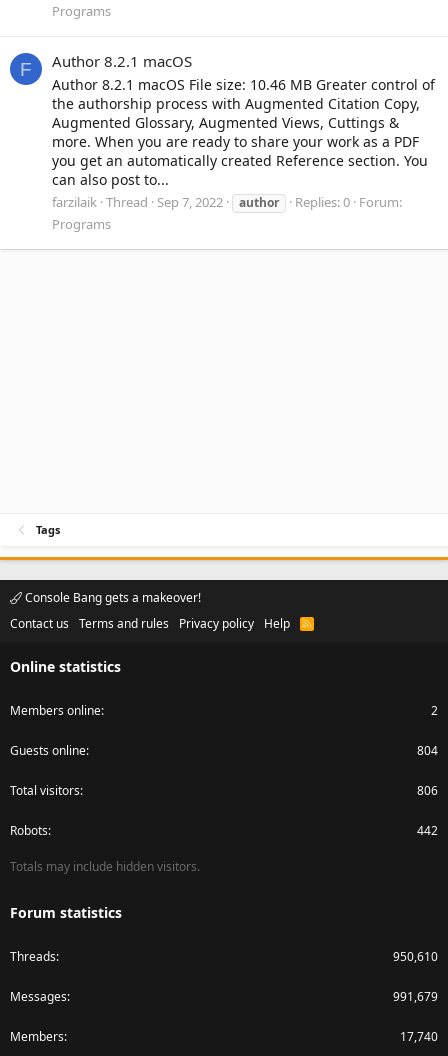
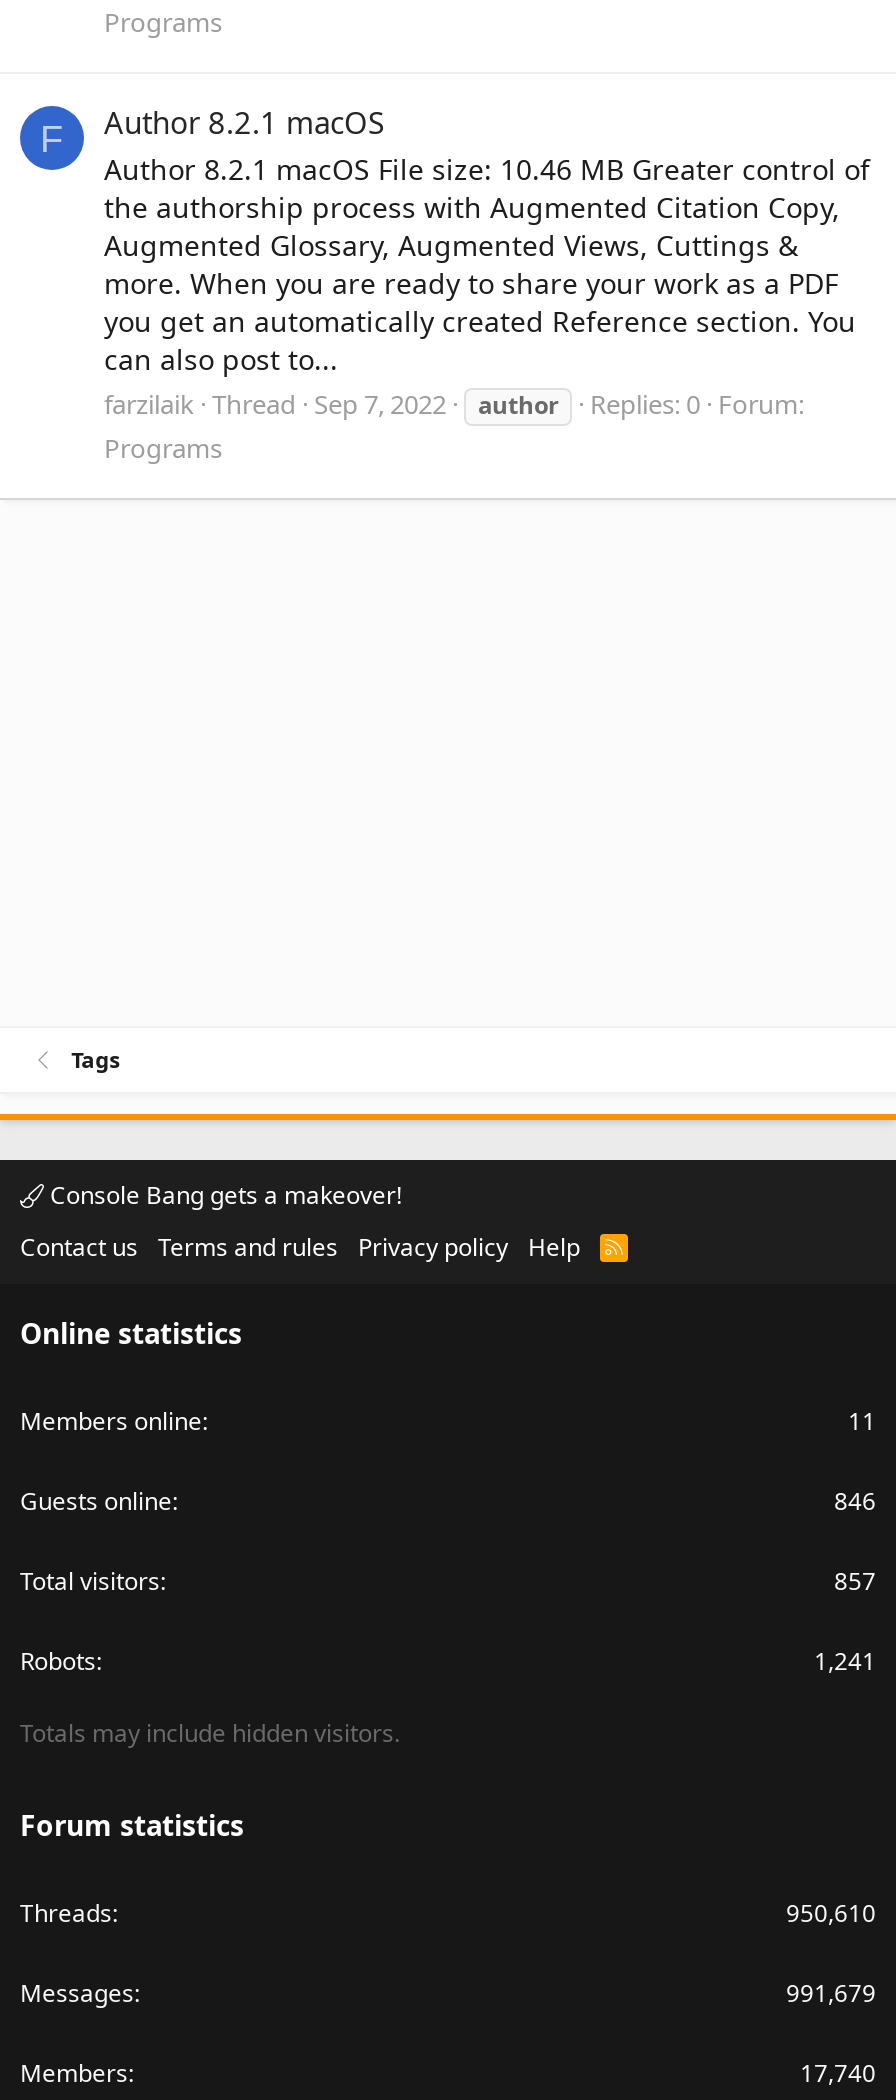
- 2
+ 11

- 804
+ 846

- 806
+ 857

- 442
+ 1,241
